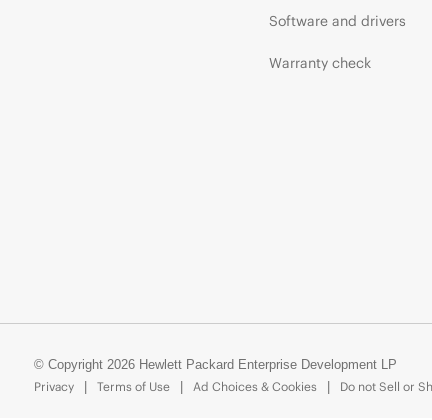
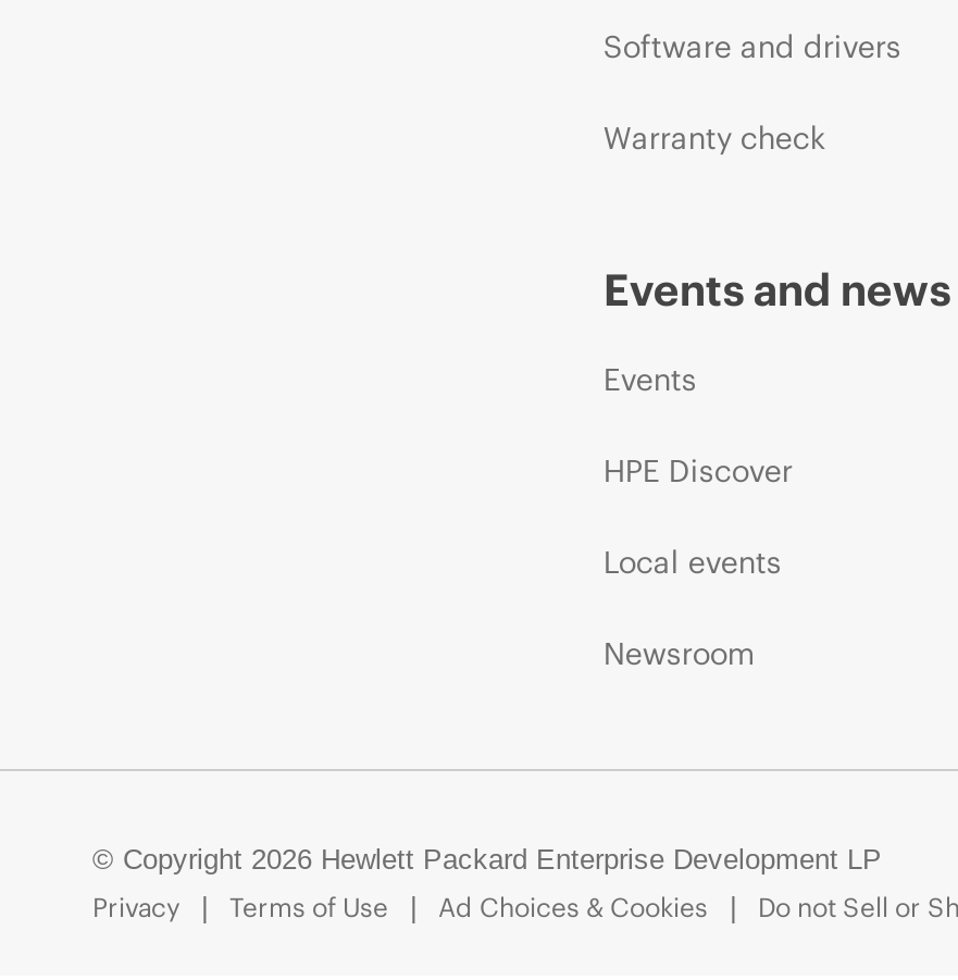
+ Events and news
+ Events
+ HPE Discover
+ Local events
+ Newsroom
